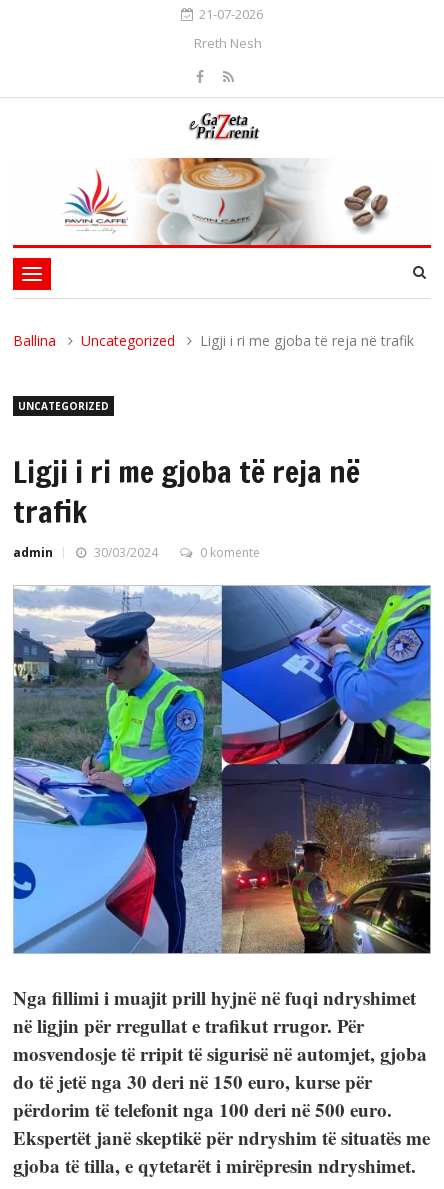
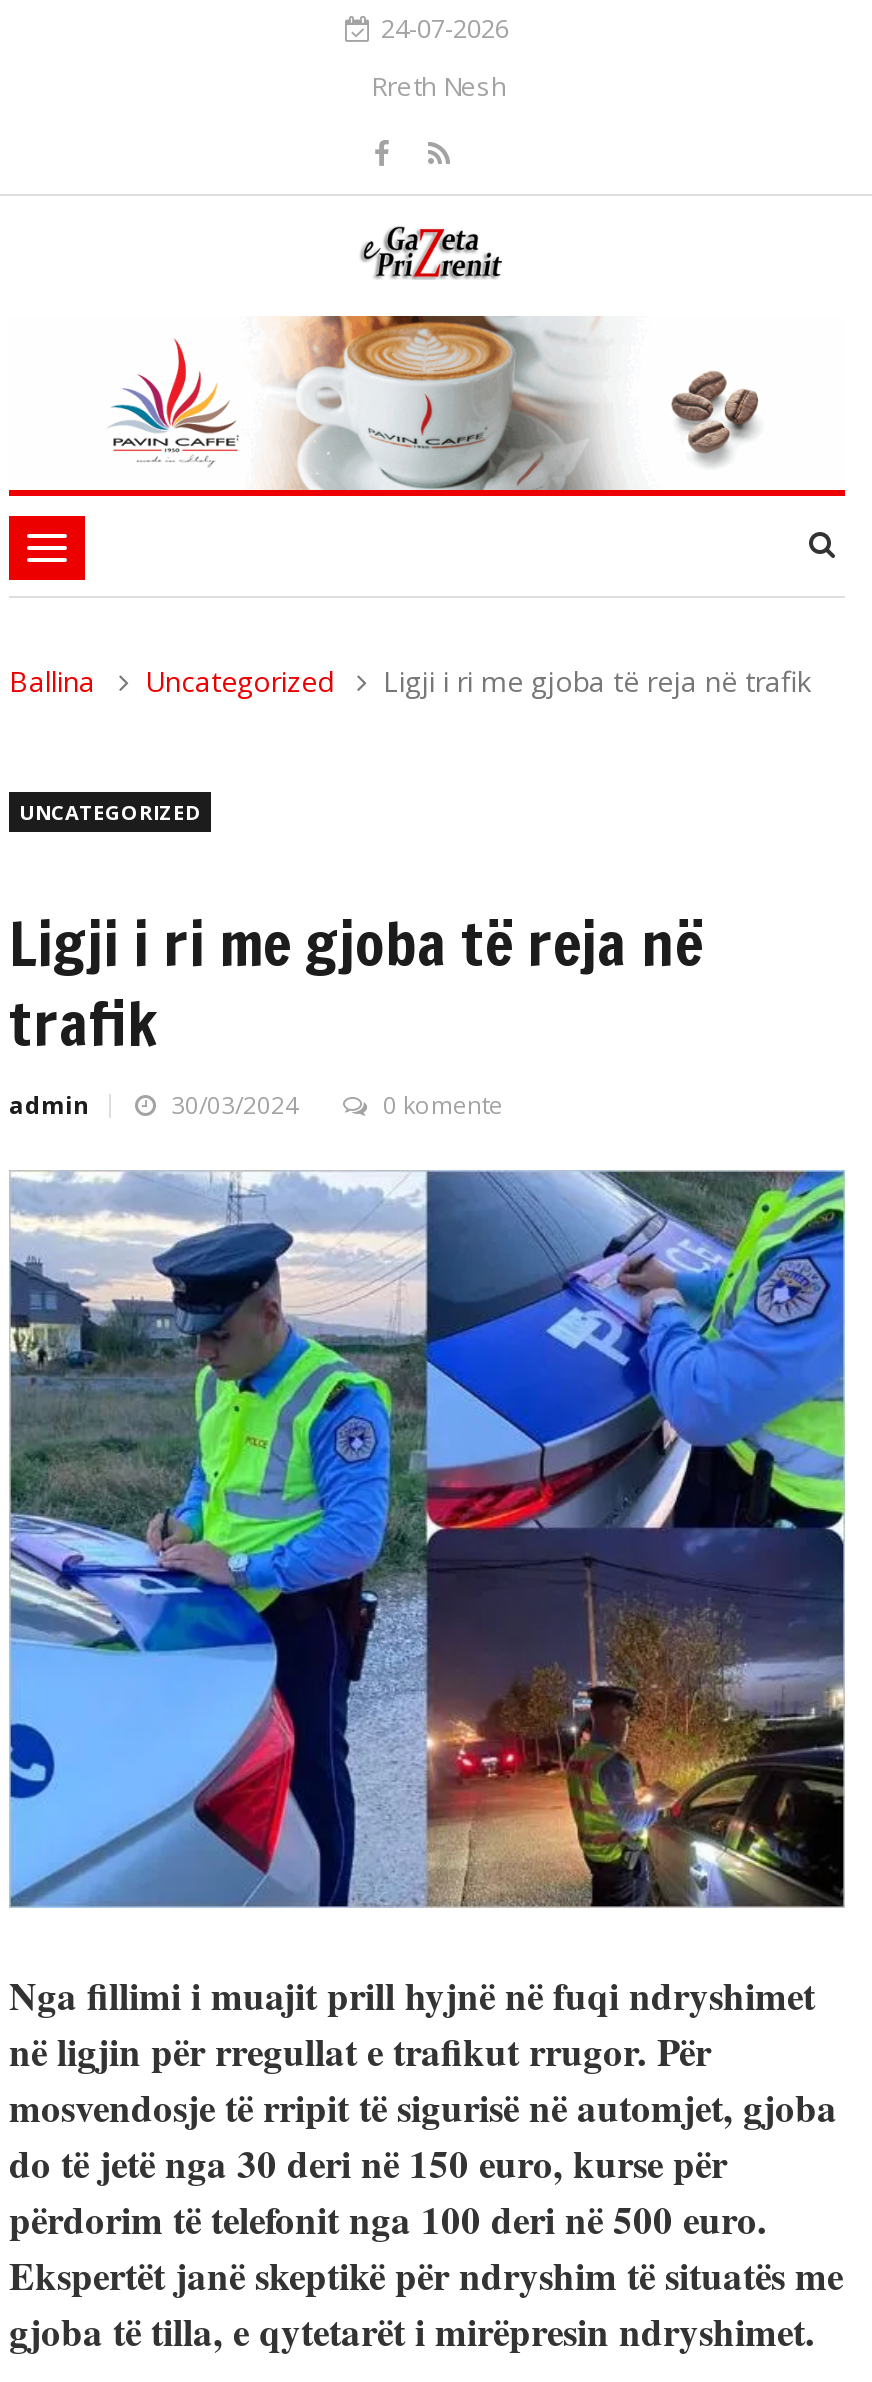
- 21-07-2026
+ 24-07-2026
